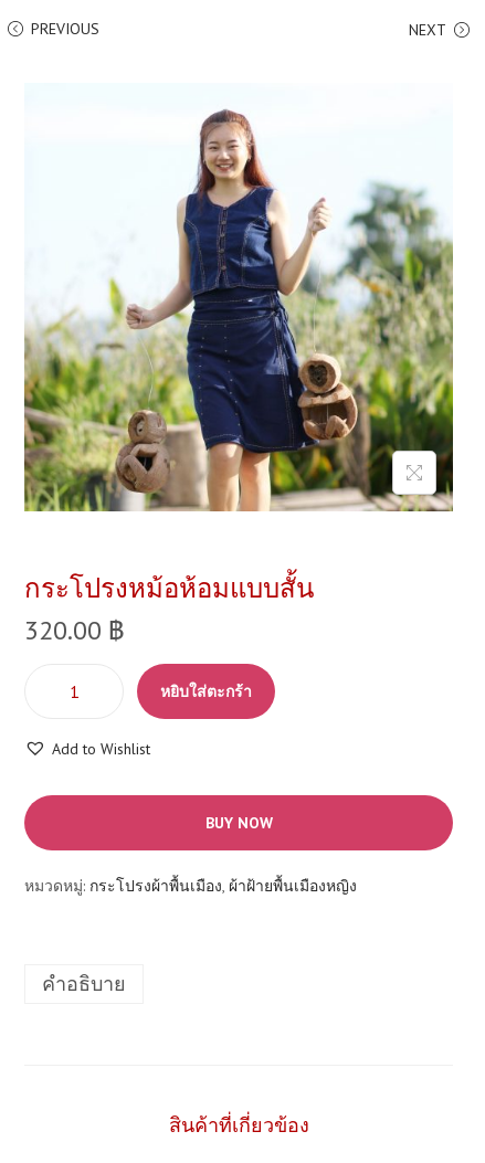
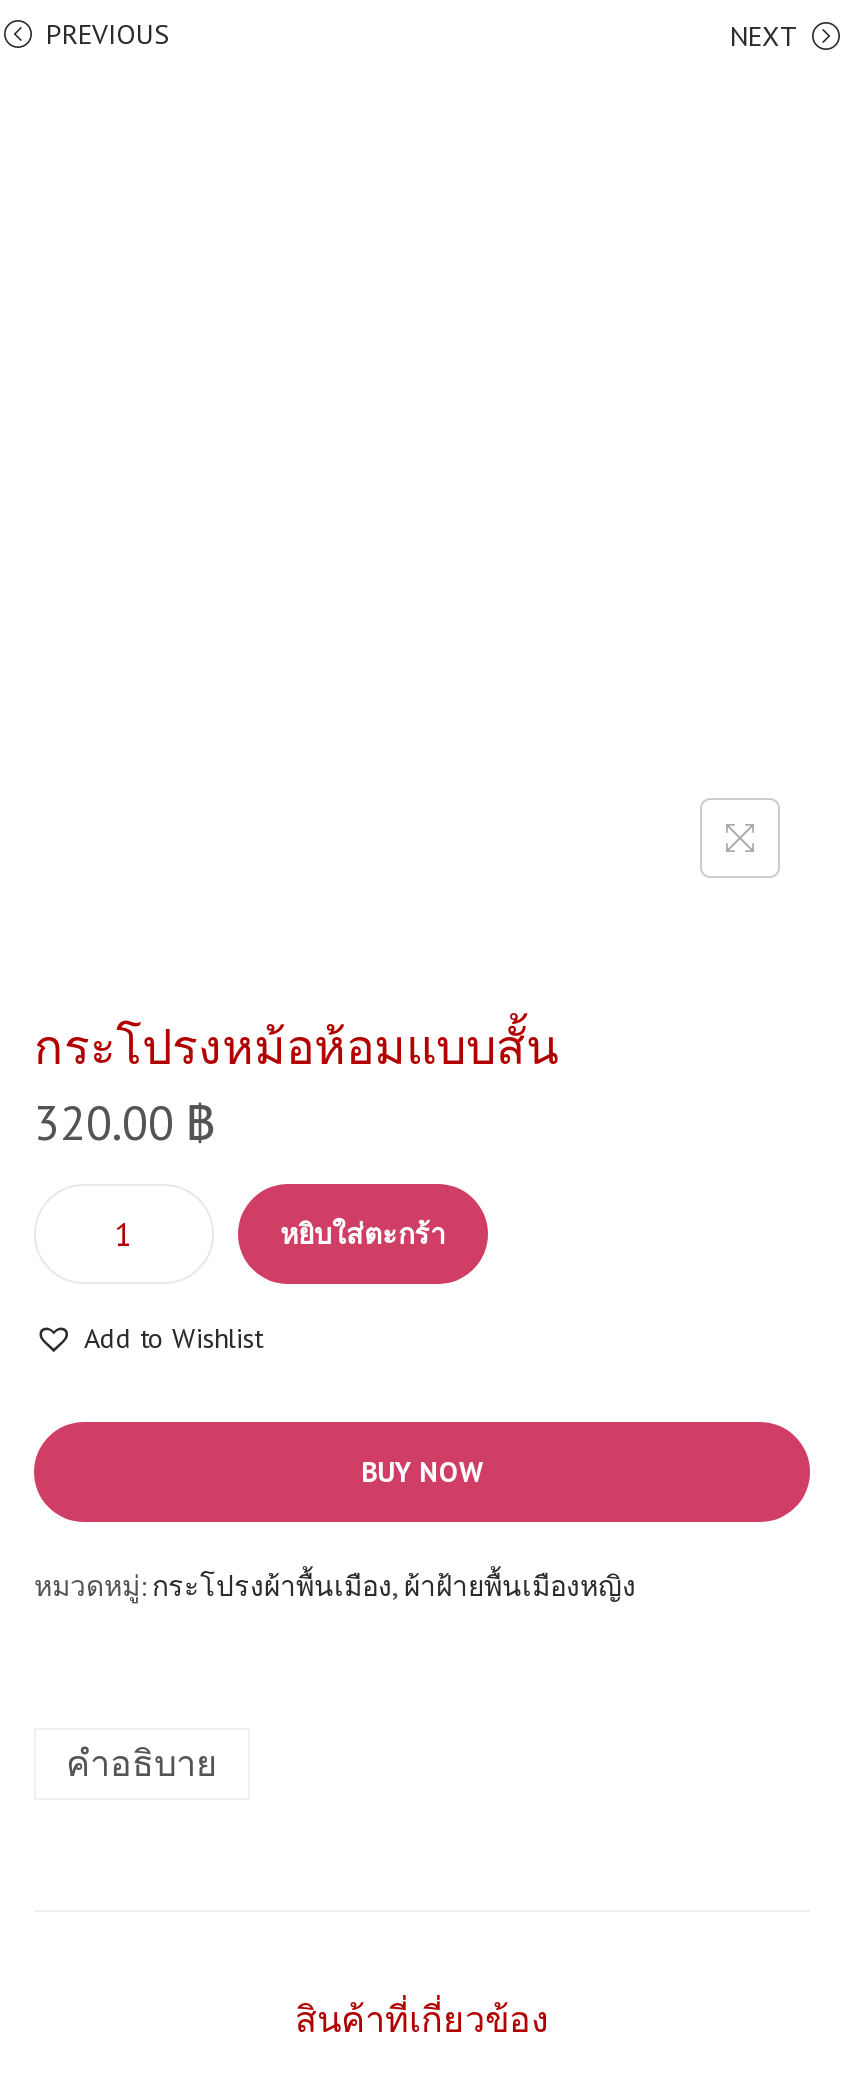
- [image]
